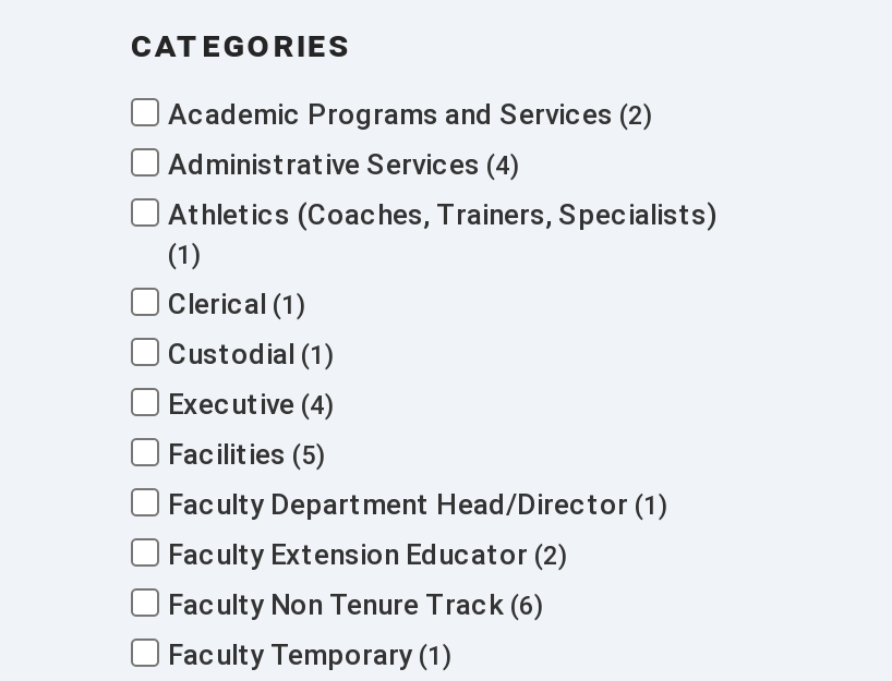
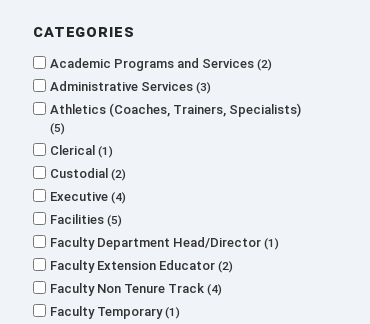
- Administrative Services 4
+ Administrative Services 3

- 1
+ 5

- Custodial 1
+ Custodial 2

- Faculty Non Tenure Track 6
+ Faculty Non Tenure Track 4
